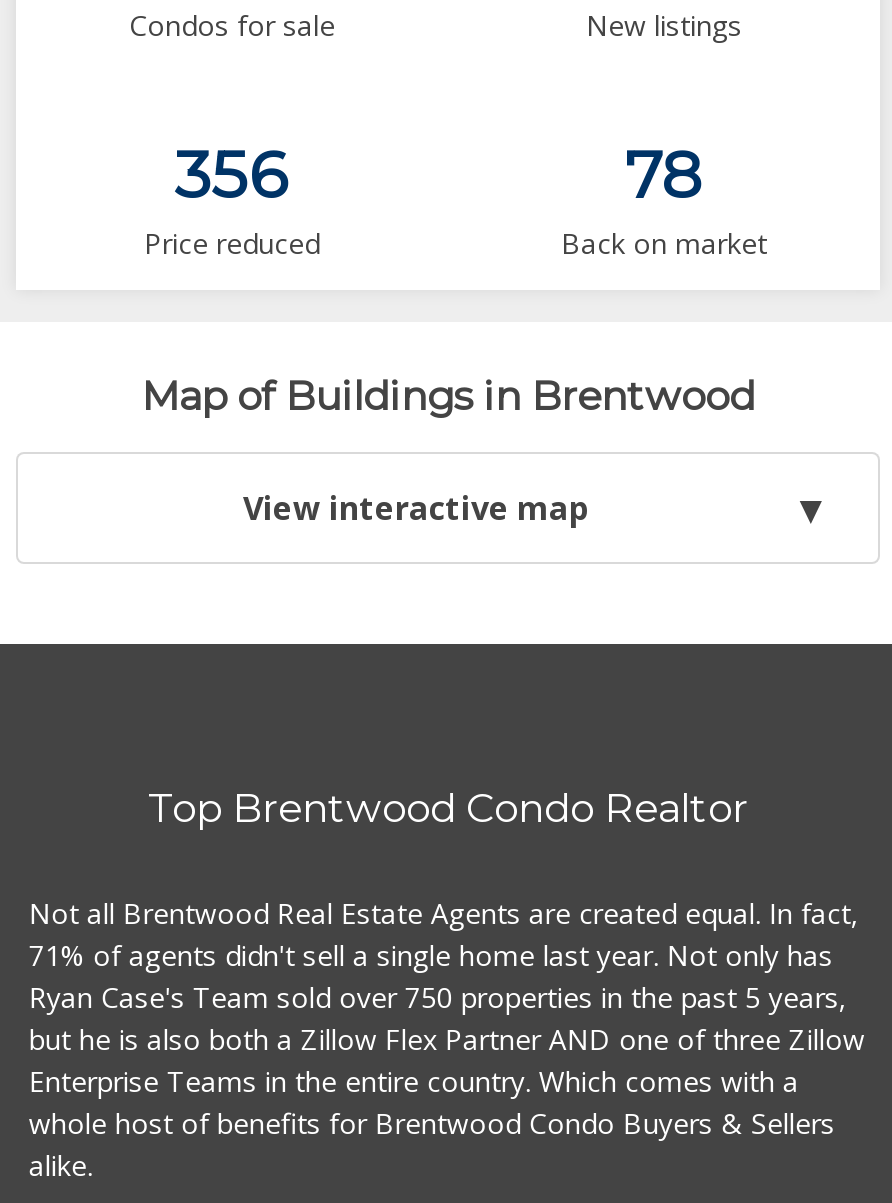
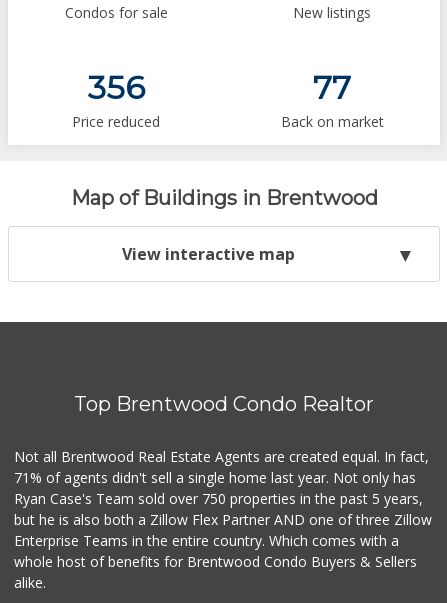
- 78
+ 77
